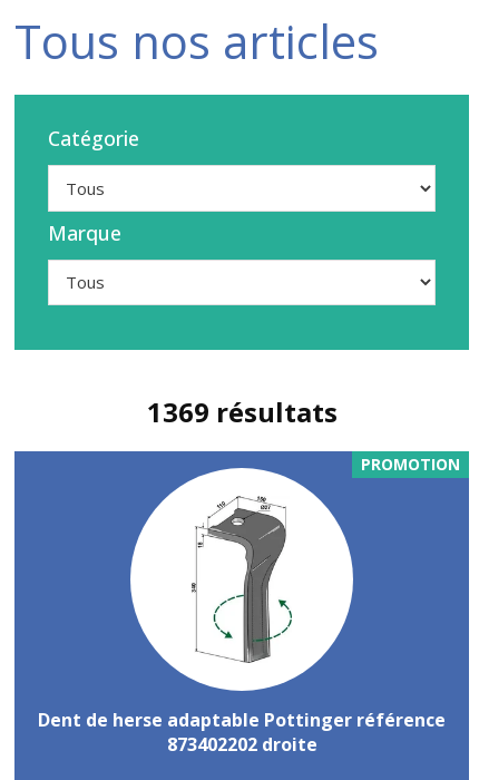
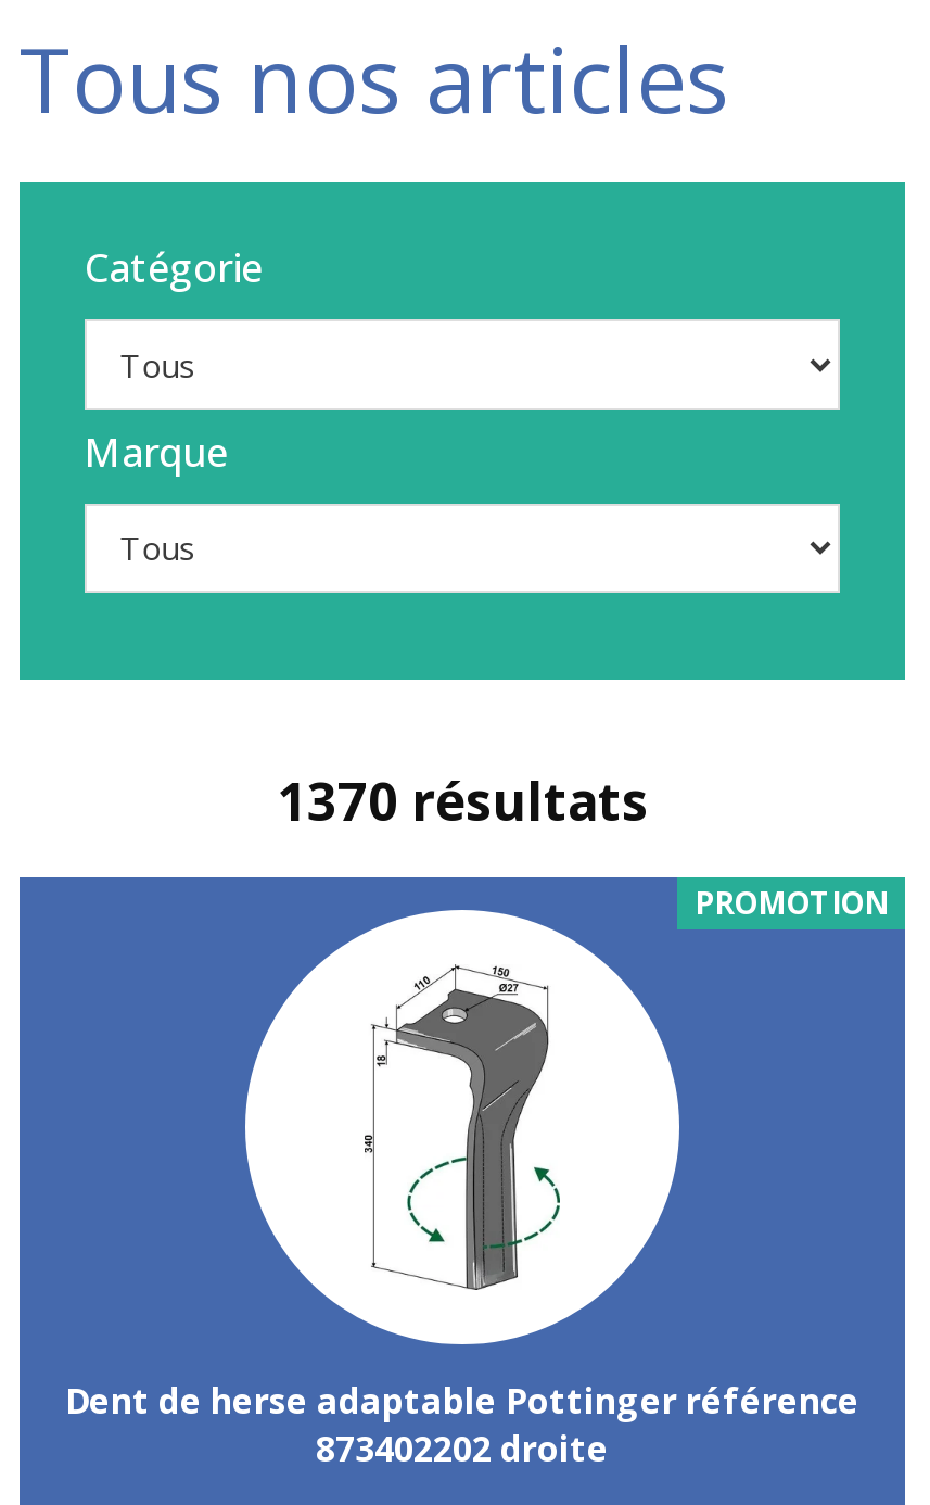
- 1369 résultats
+ 1370 résultats
